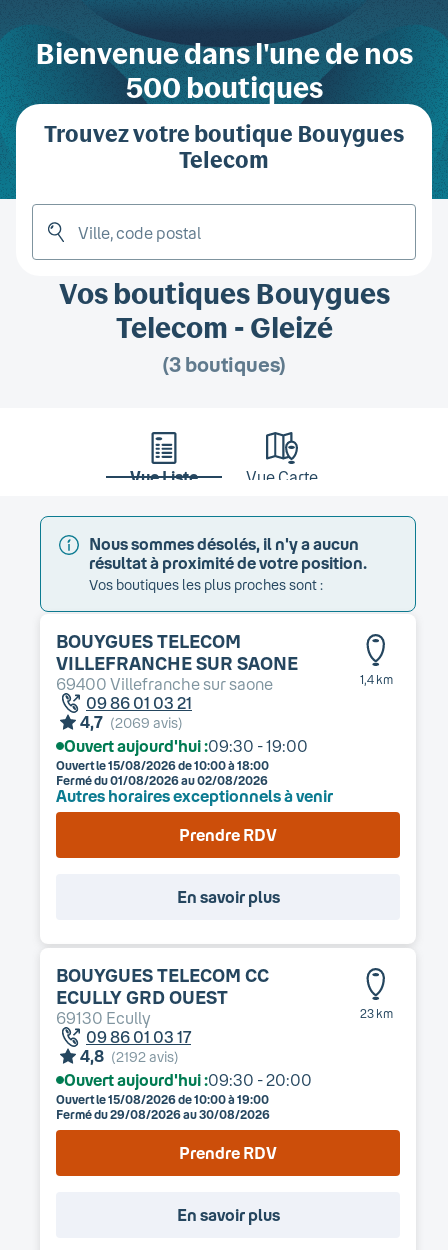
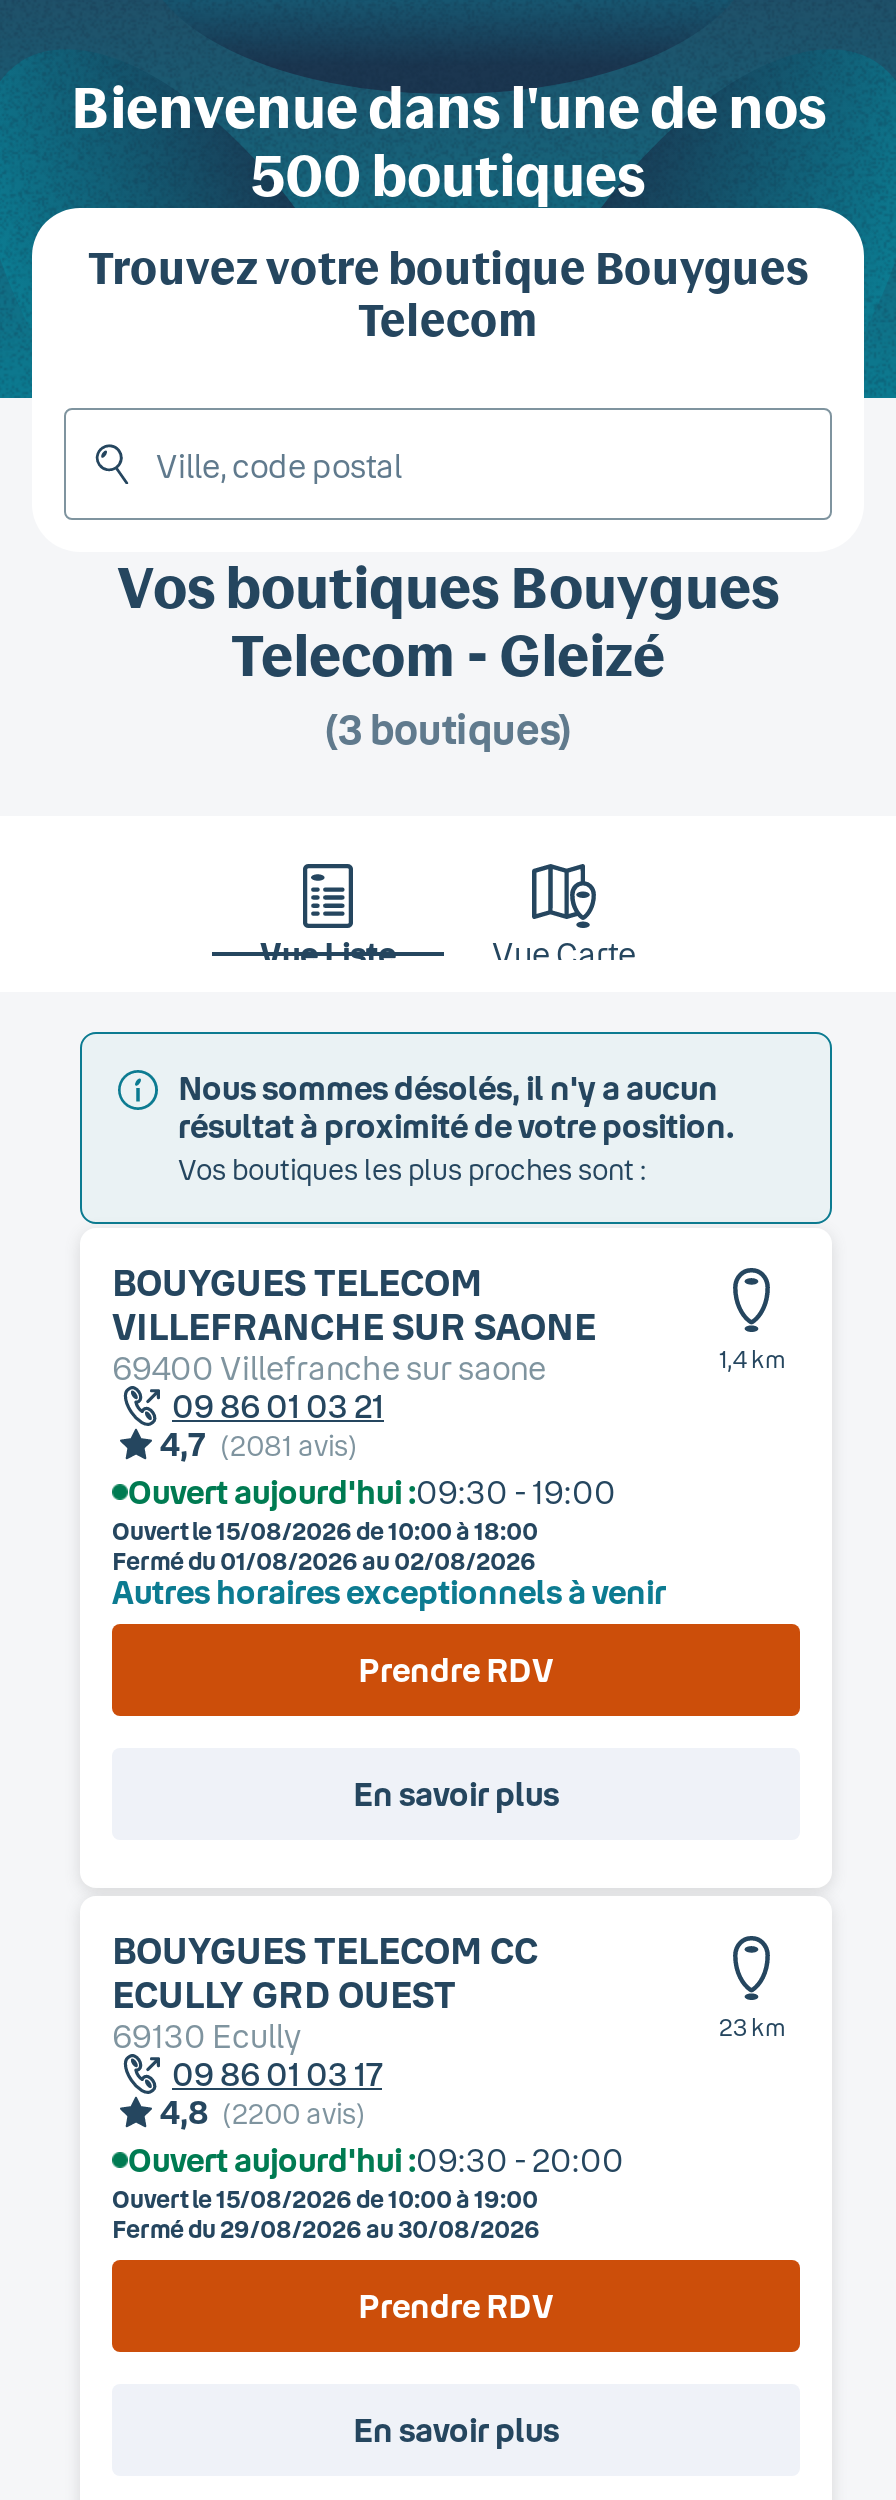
- 4,7 (2069 avis)
+ 4,7 (2081 avis)

- 4,8 (2192 avis)
+ 4,8 (2200 avis)
